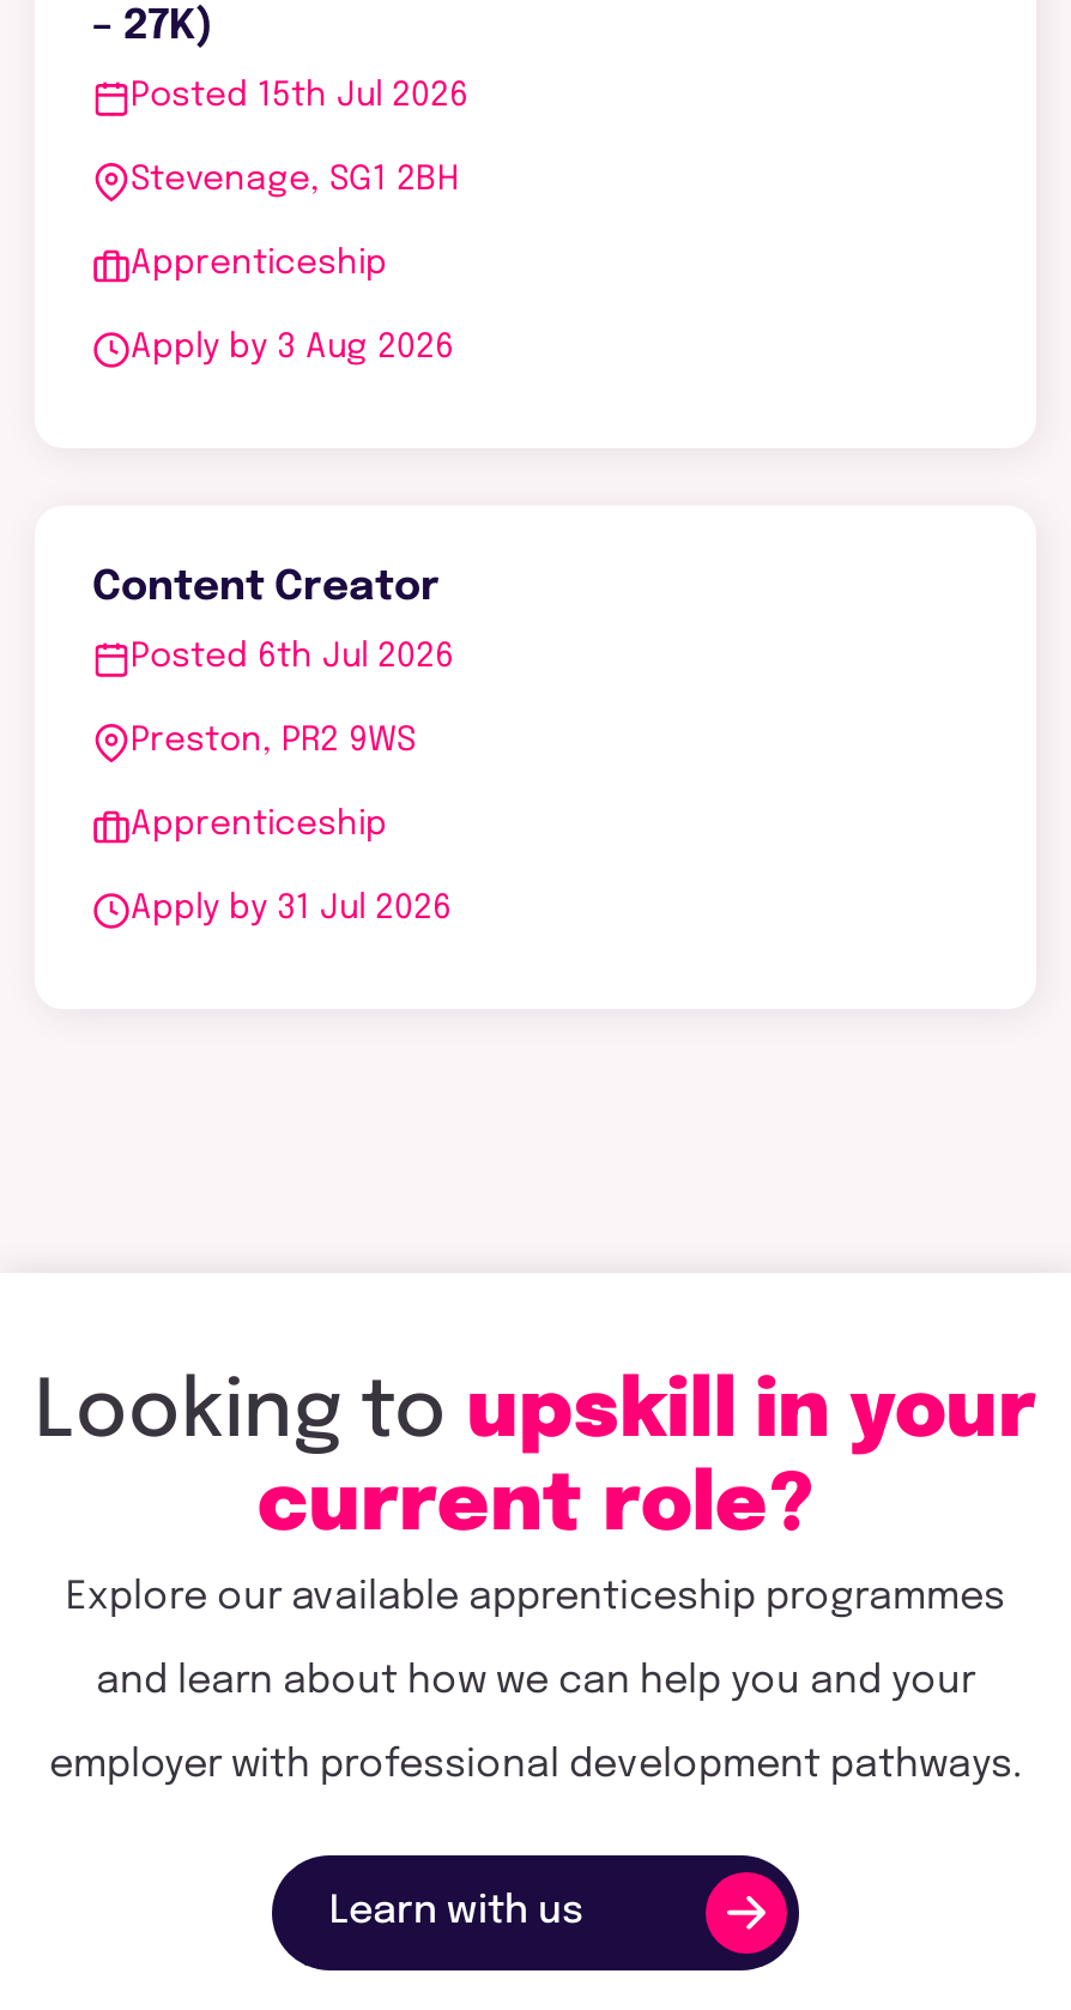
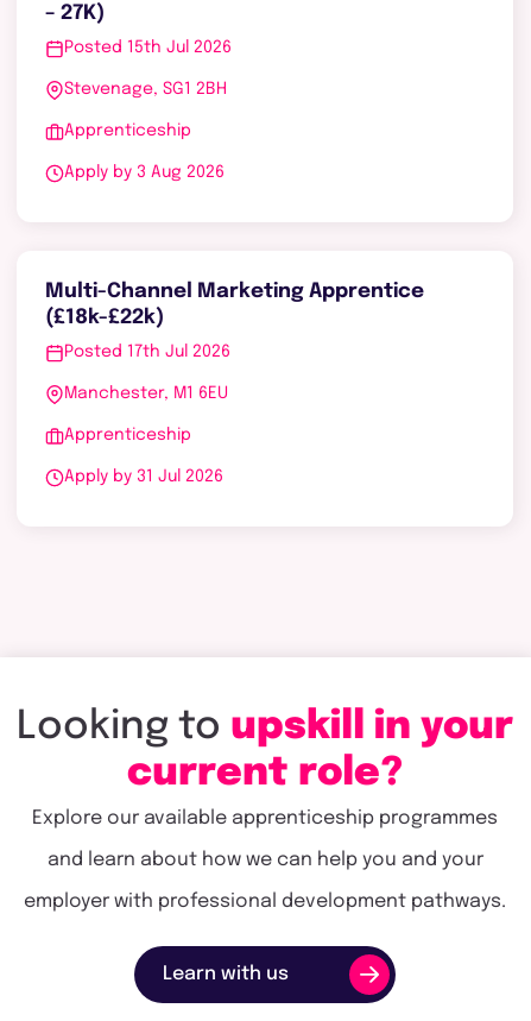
- Content Creator
+ Multi-Channel Marketing Apprentice
+ (£18k-£22k)

- Posted 6th Jul 2026
+ Posted 17th Jul 2026

- Preston, PR2 9WS
+ Manchester, M1 6EU
